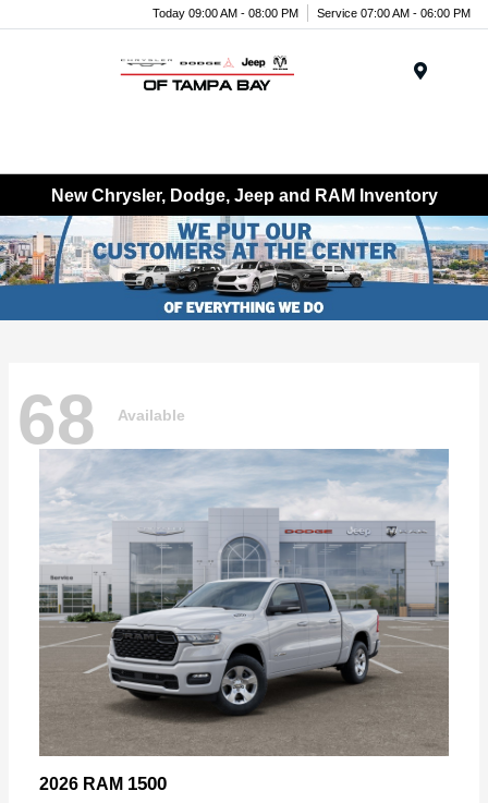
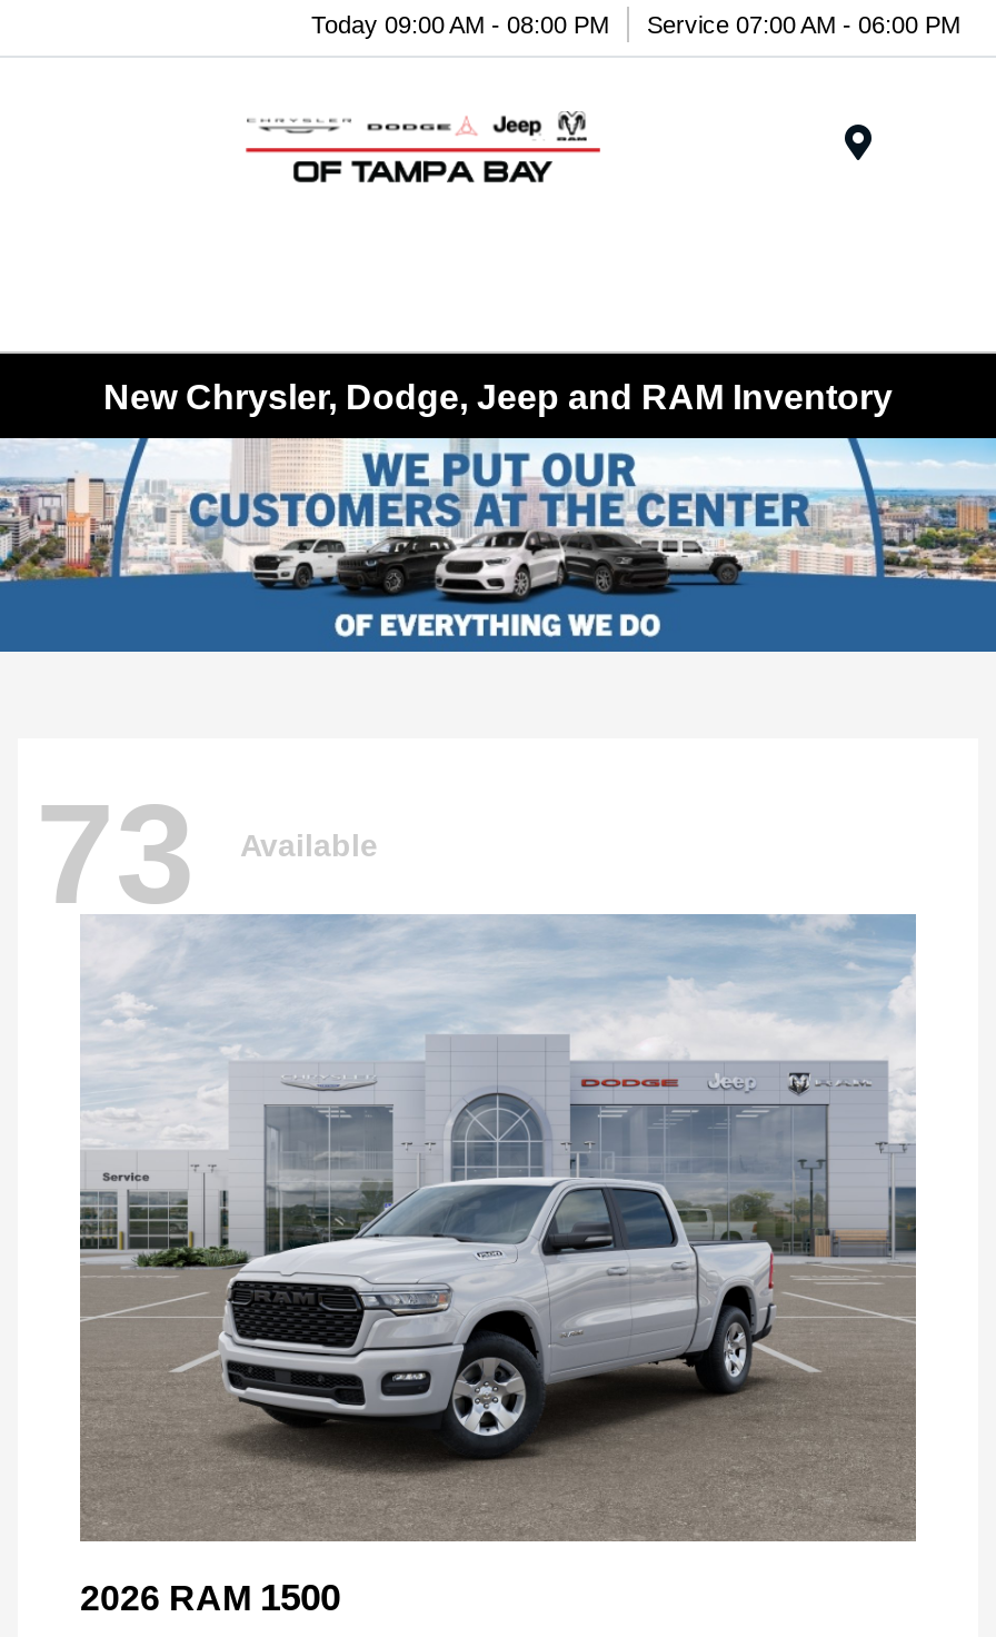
- 68 Available
+ 73 Available
